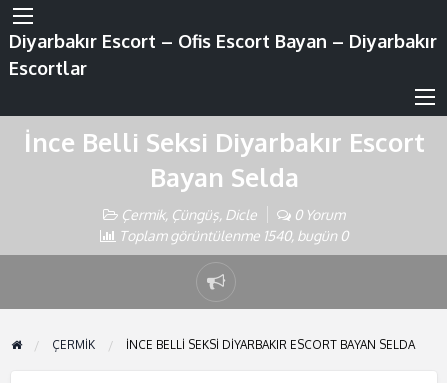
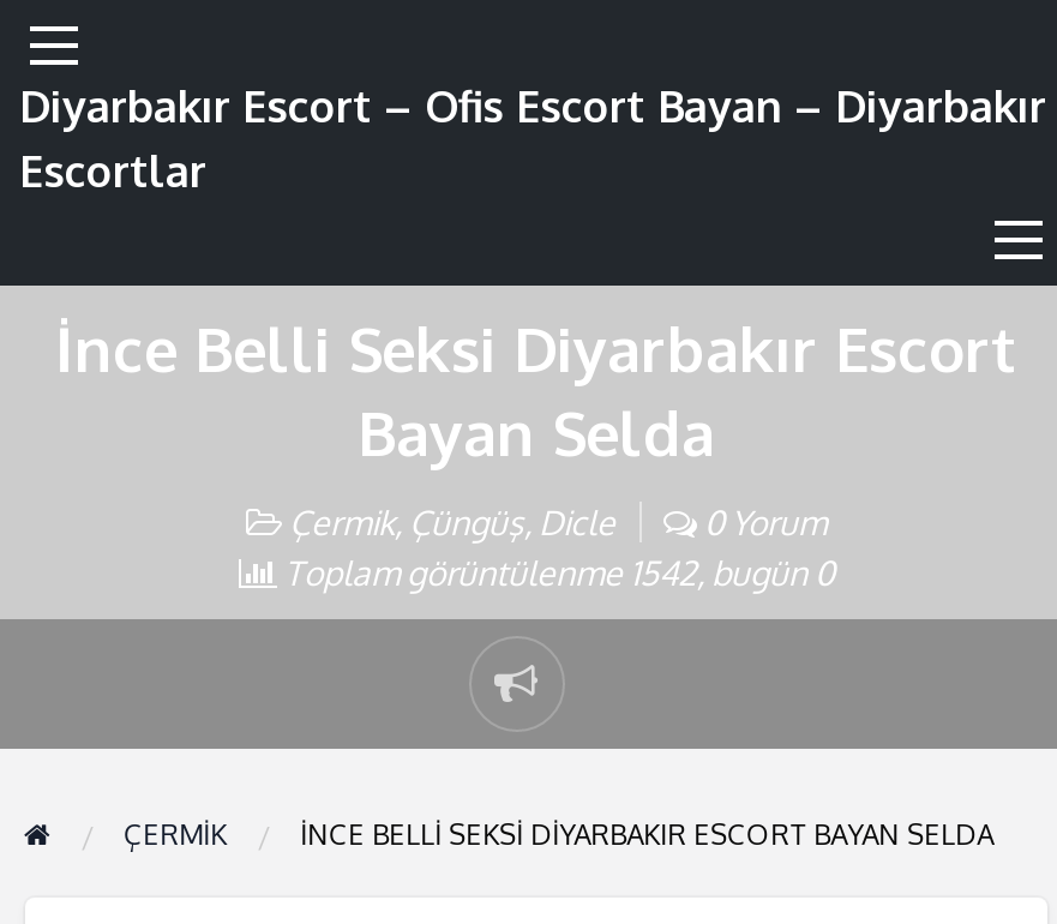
- Toplam görüntülenme 1540, bugün 0
+ Toplam görüntülenme 1542, bugün 0
